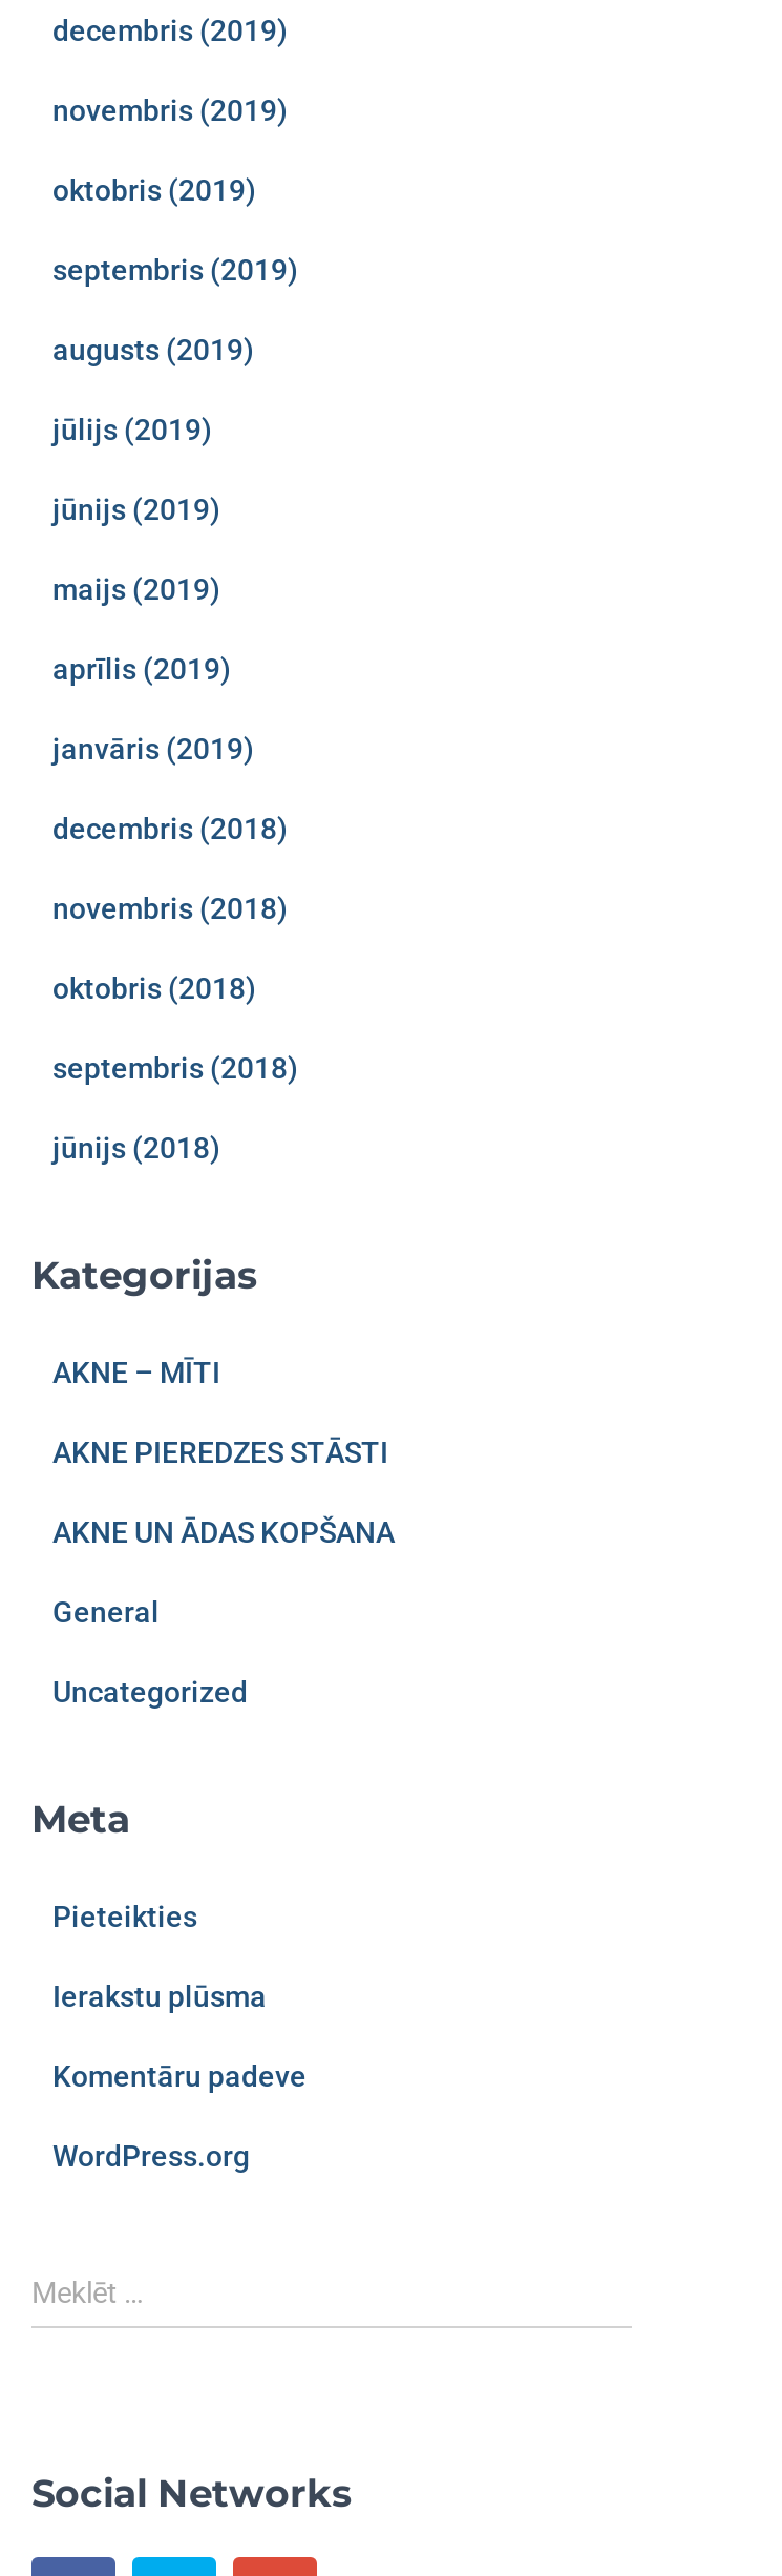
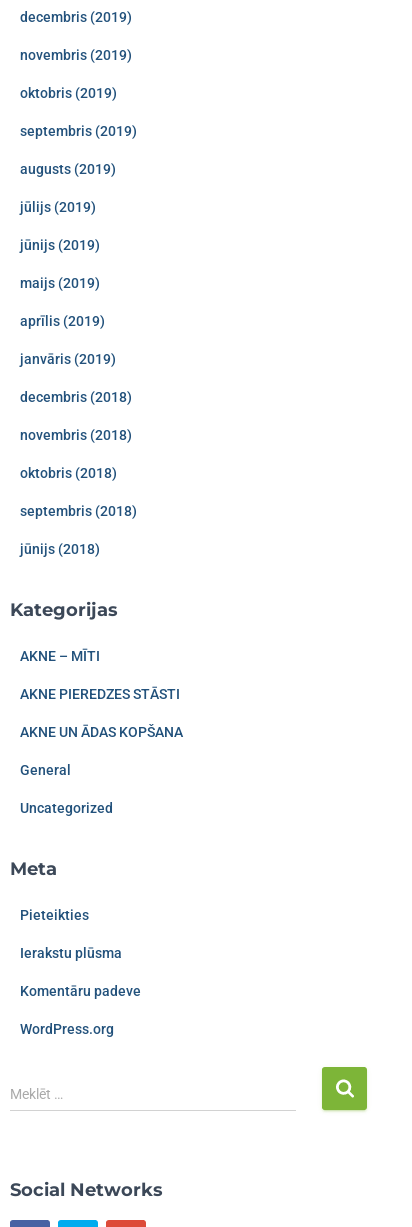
+ [image]
